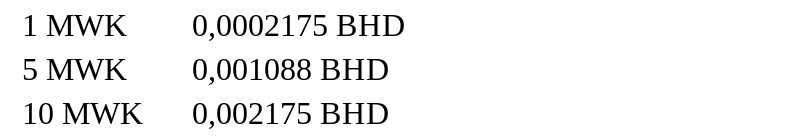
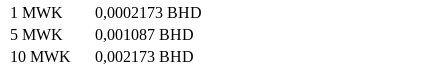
- 1 MWK 0,0002175 BHD
+ 1 MWK 0,0002173 BHD

- 5 MWK 0,001088 BHD
+ 5 MWK 0,001087 BHD

- 10 MWK 0,002175 BHD
+ 10 MWK 0,002173 BHD
